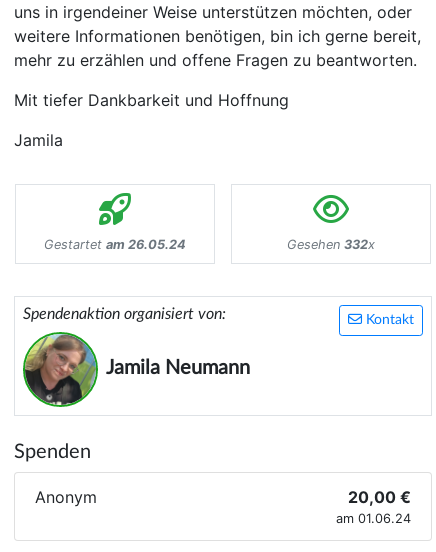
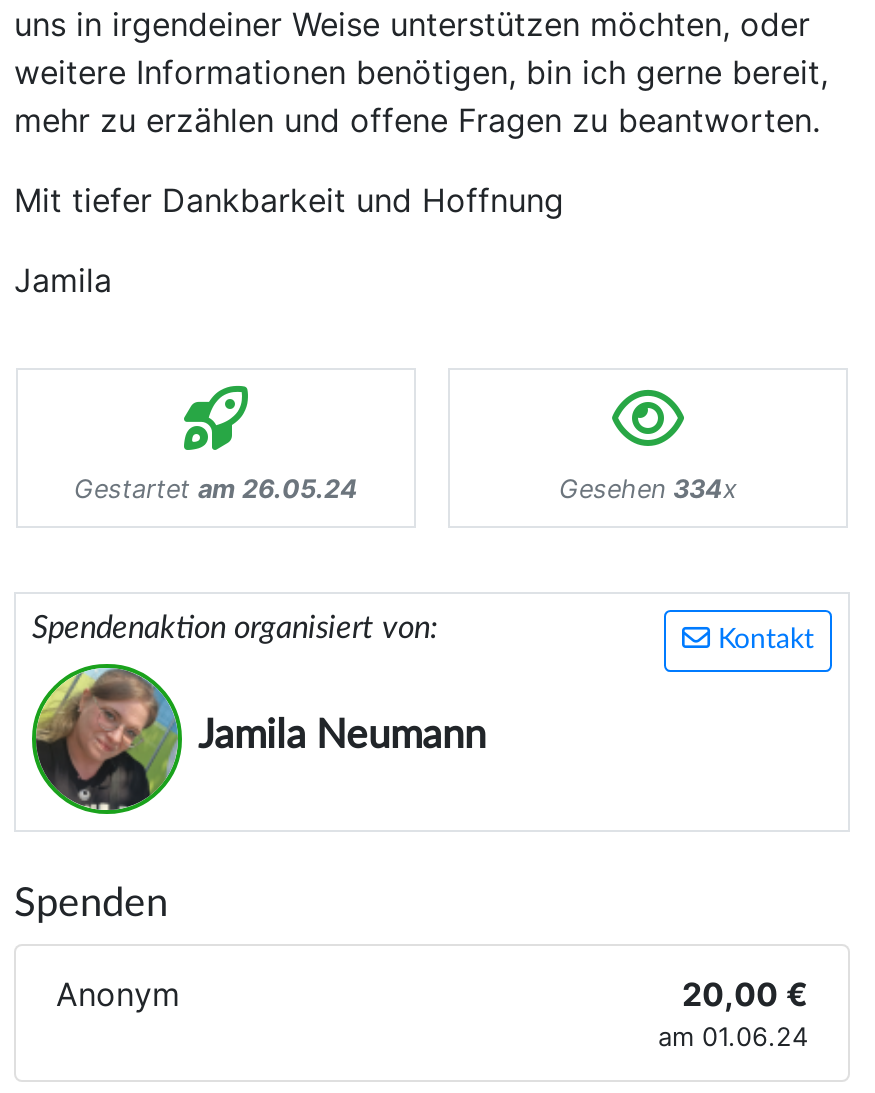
- Gesehen 332x
+ Gesehen 334x
